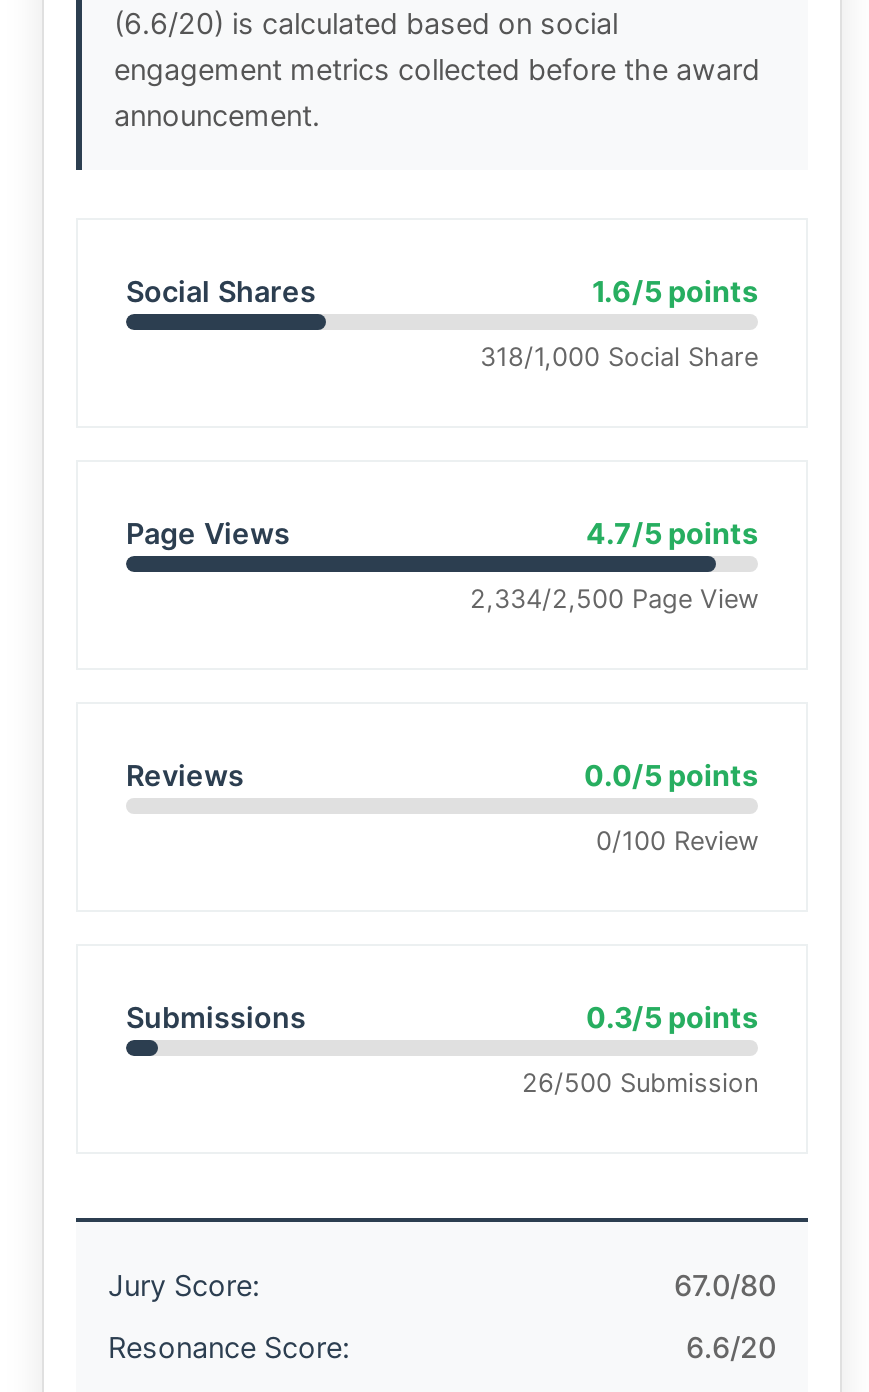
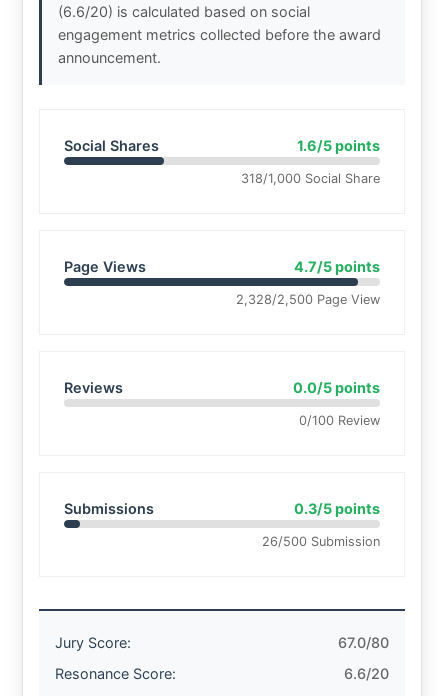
- 2,334/2,500 Page View
+ 2,328/2,500 Page View
